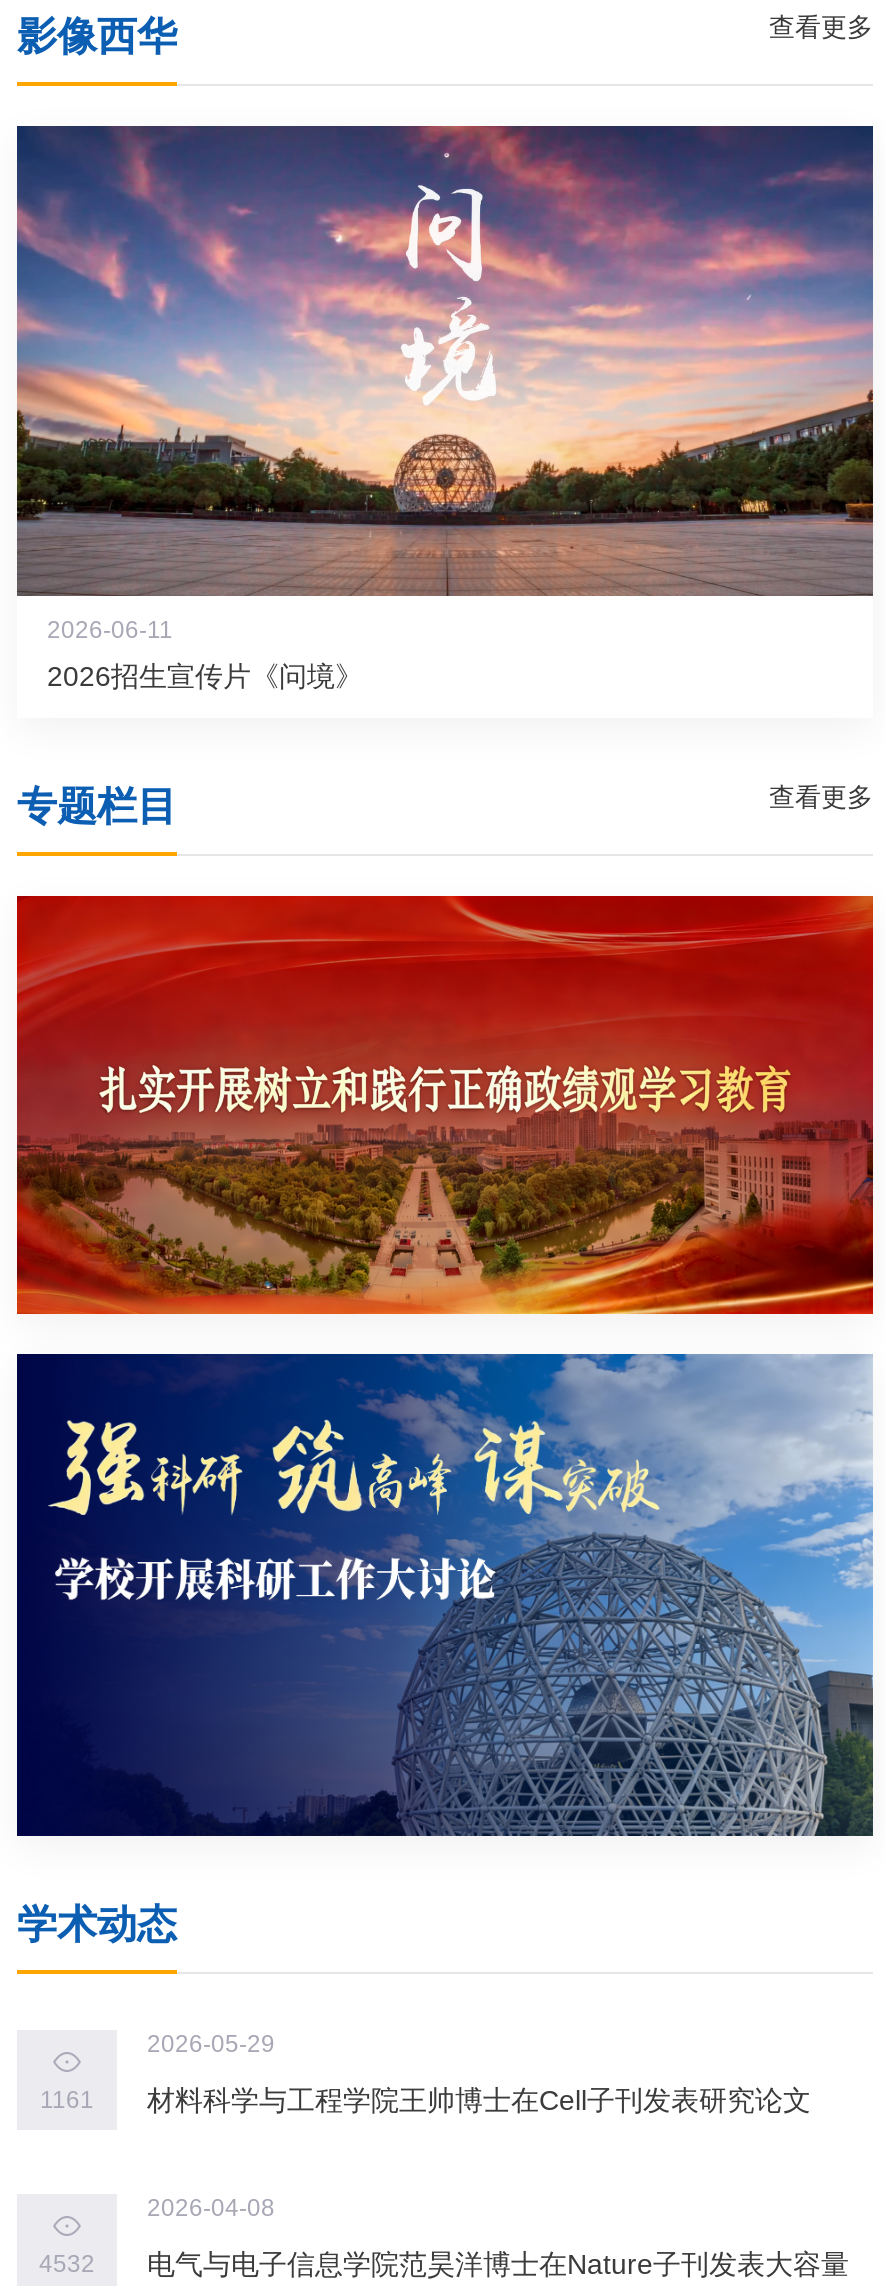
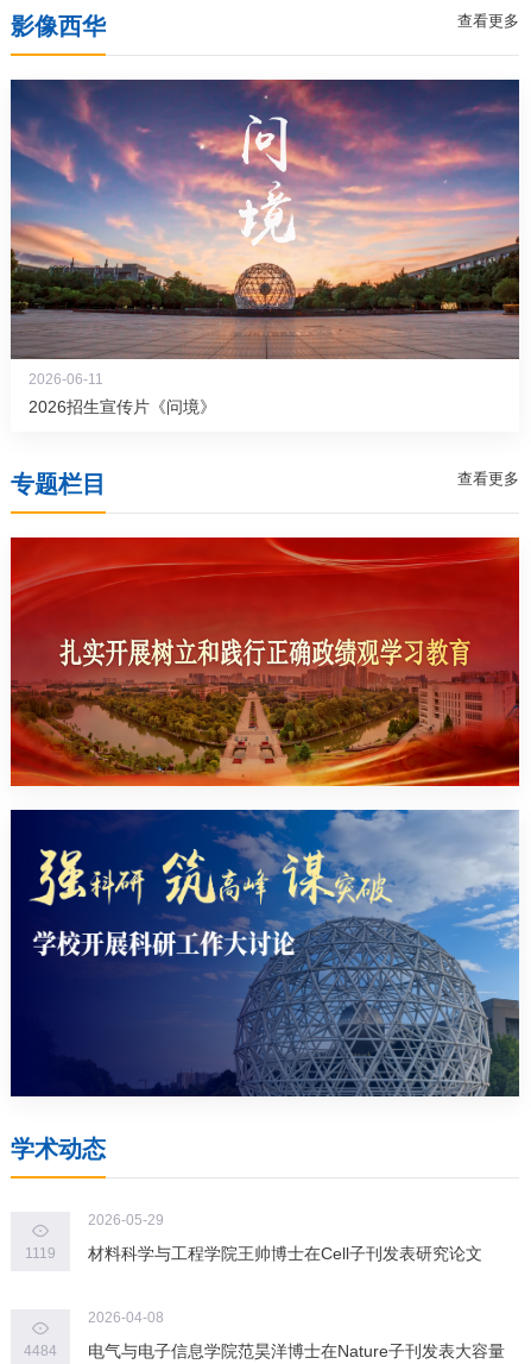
- 1161 材料科学与工程学院王帅博士在Cell子刊发表研究论文
+ 1119 材料科学与工程学院王帅博士在Cell子刊发表研究论文

- 4532 电气与电子信息学院范昊洋博士在Nature子刊发表大容量
+ 4484 电气与电子信息学院范昊洋博士在Nature子刊发表大容量
